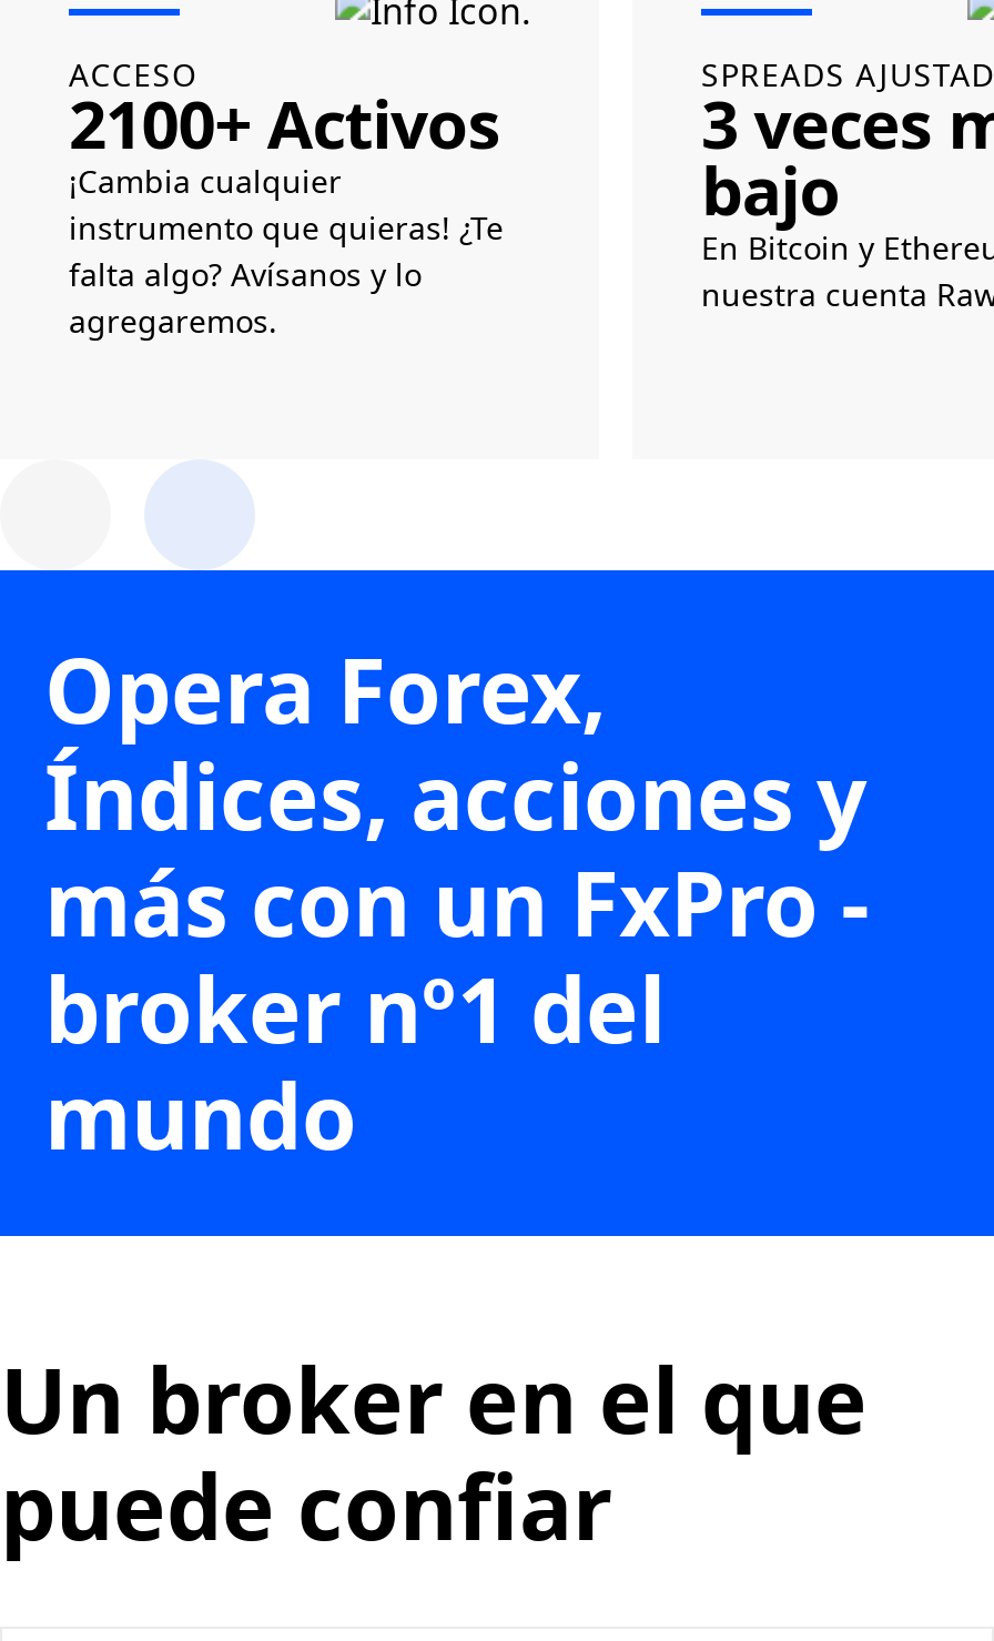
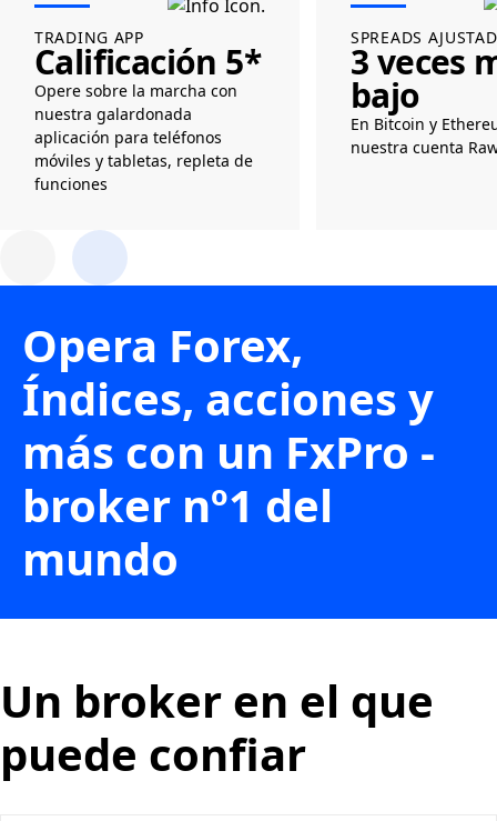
- ACCESO
- 2100+ Activos
- ¡Cambia cualquier
- instrumento que quieras! ¿Te
- falta algo? Avísanos y lo
- agregaremos.
+ TRADING APP
+ Calificación 5*
+ Opere sobre la marcha con
+ nuestra galardonada
+ aplicación para teléfonos
+ móviles y tabletas, repleta de
+ funciones
